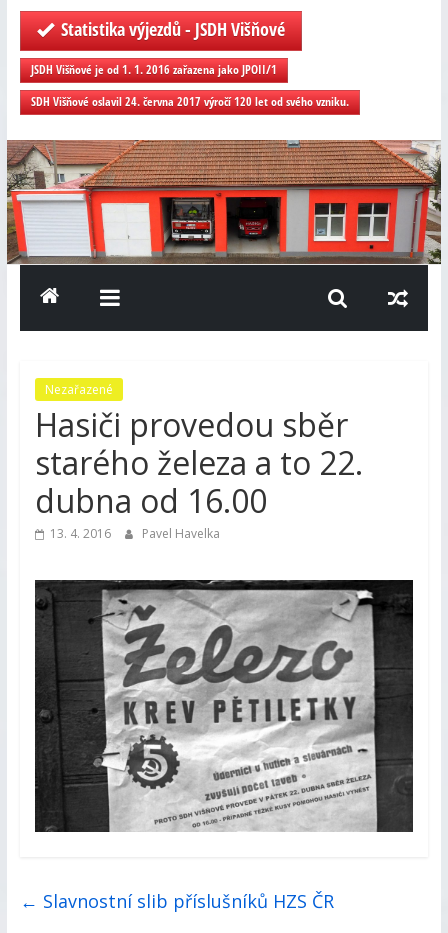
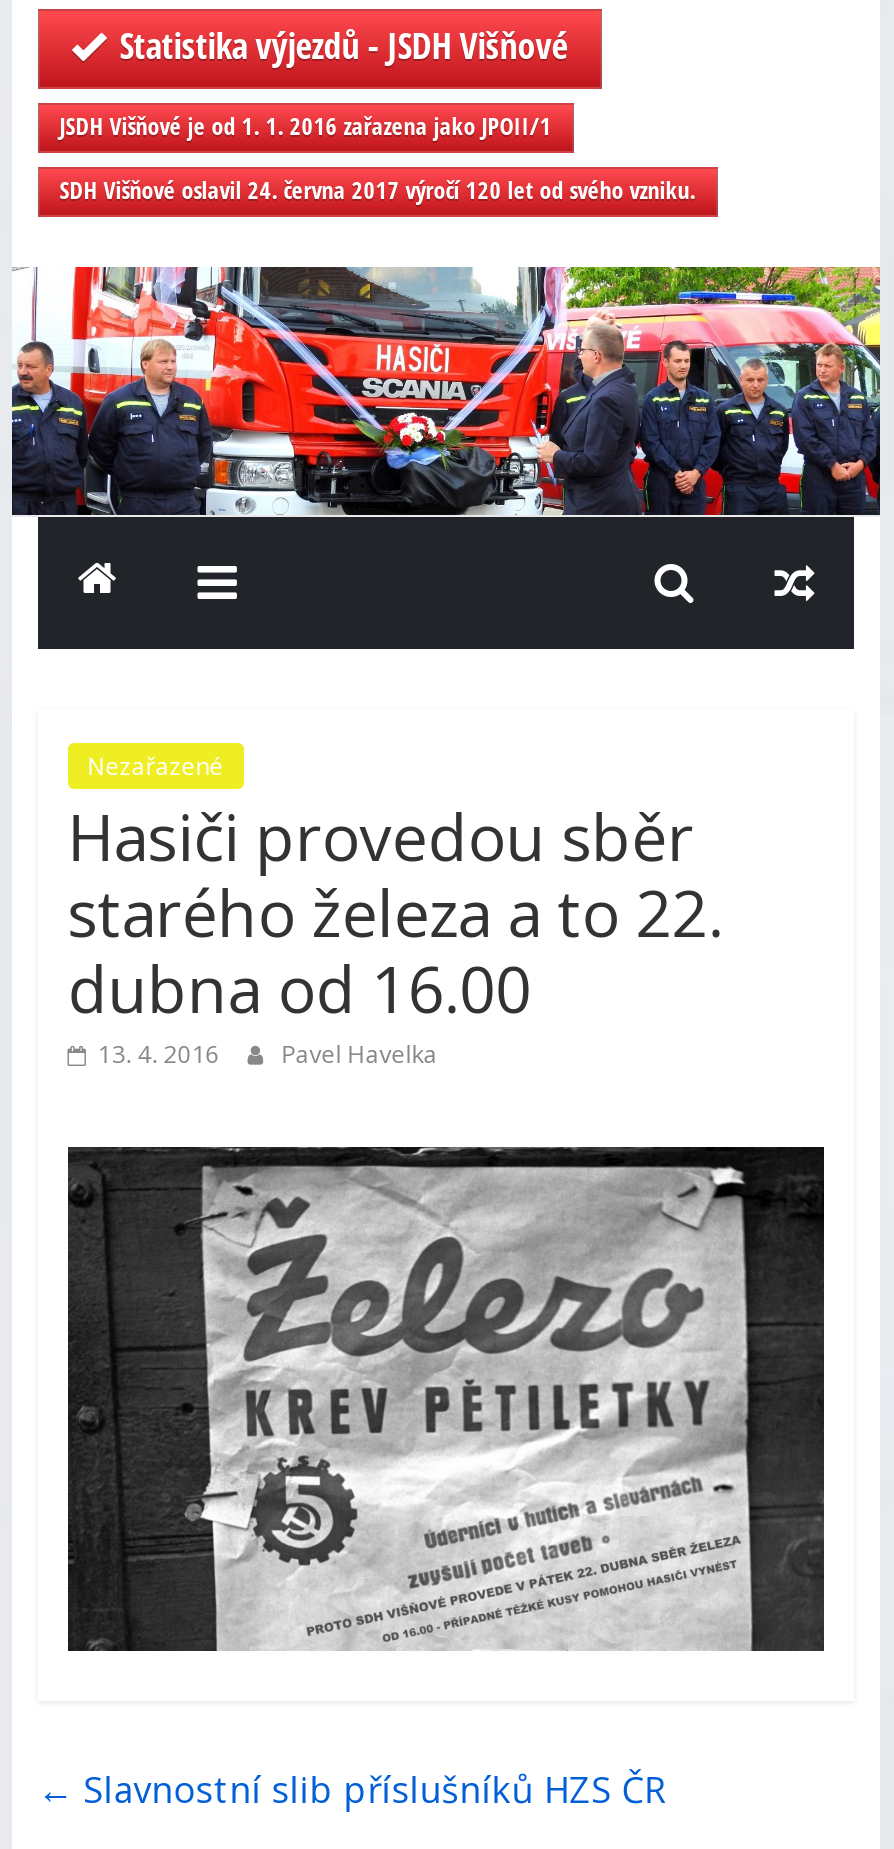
- [image]
+ [image]
